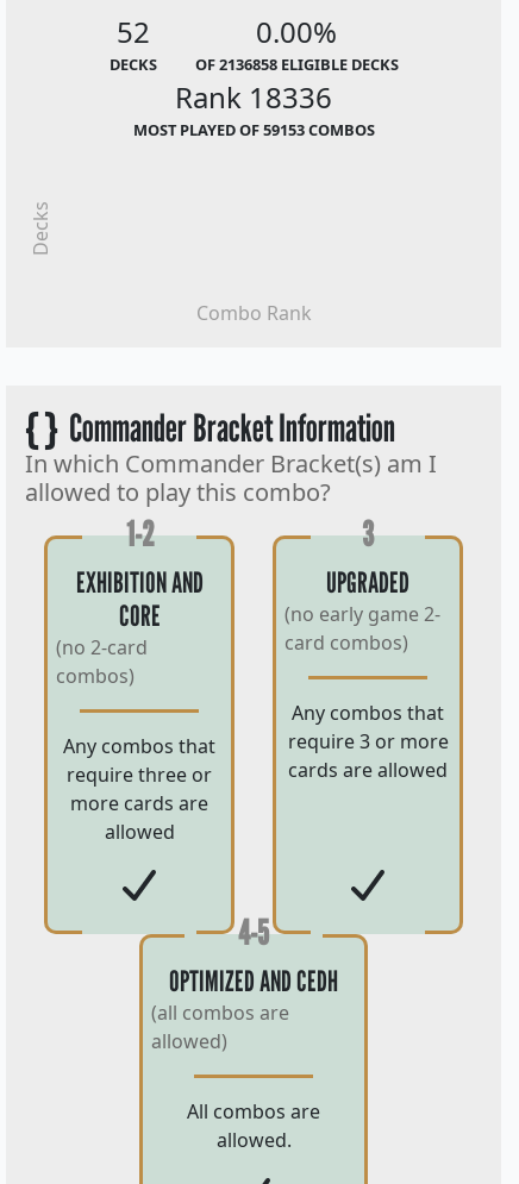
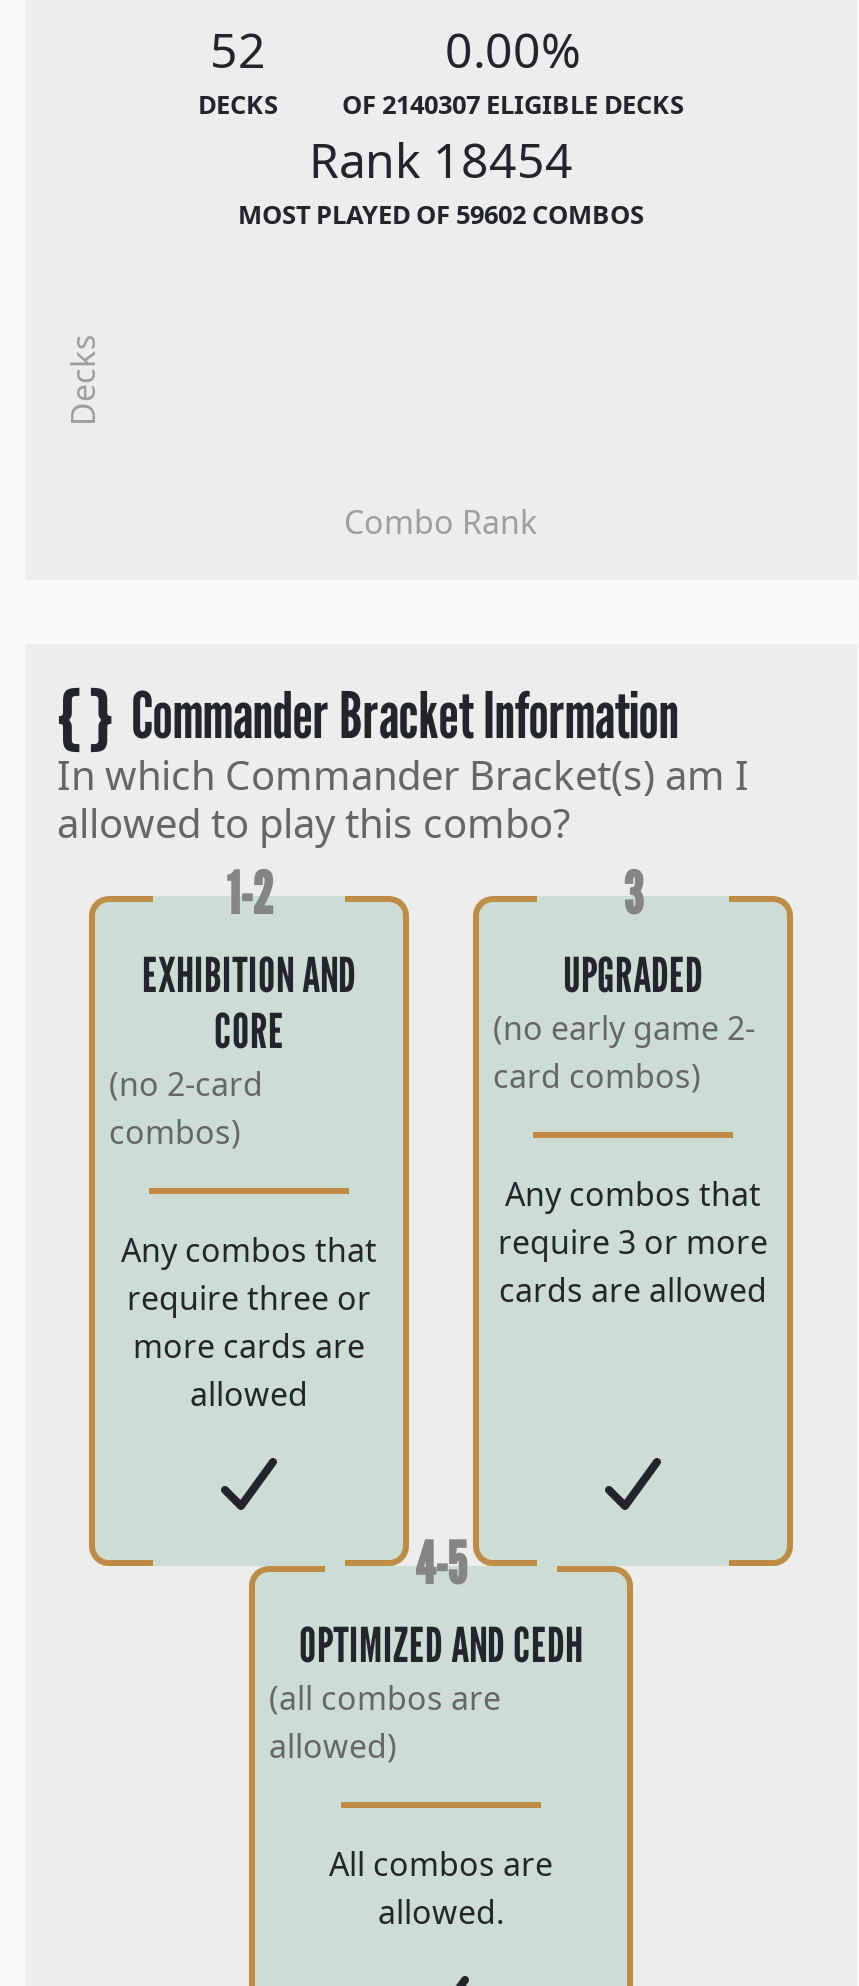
- OF 2136858 ELIGIBLE DECKS
+ OF 2140307 ELIGIBLE DECKS

- Rank 18336
+ Rank 18454

- MOST PLAYED OF 59153 COMBOS
+ MOST PLAYED OF 59602 COMBOS
